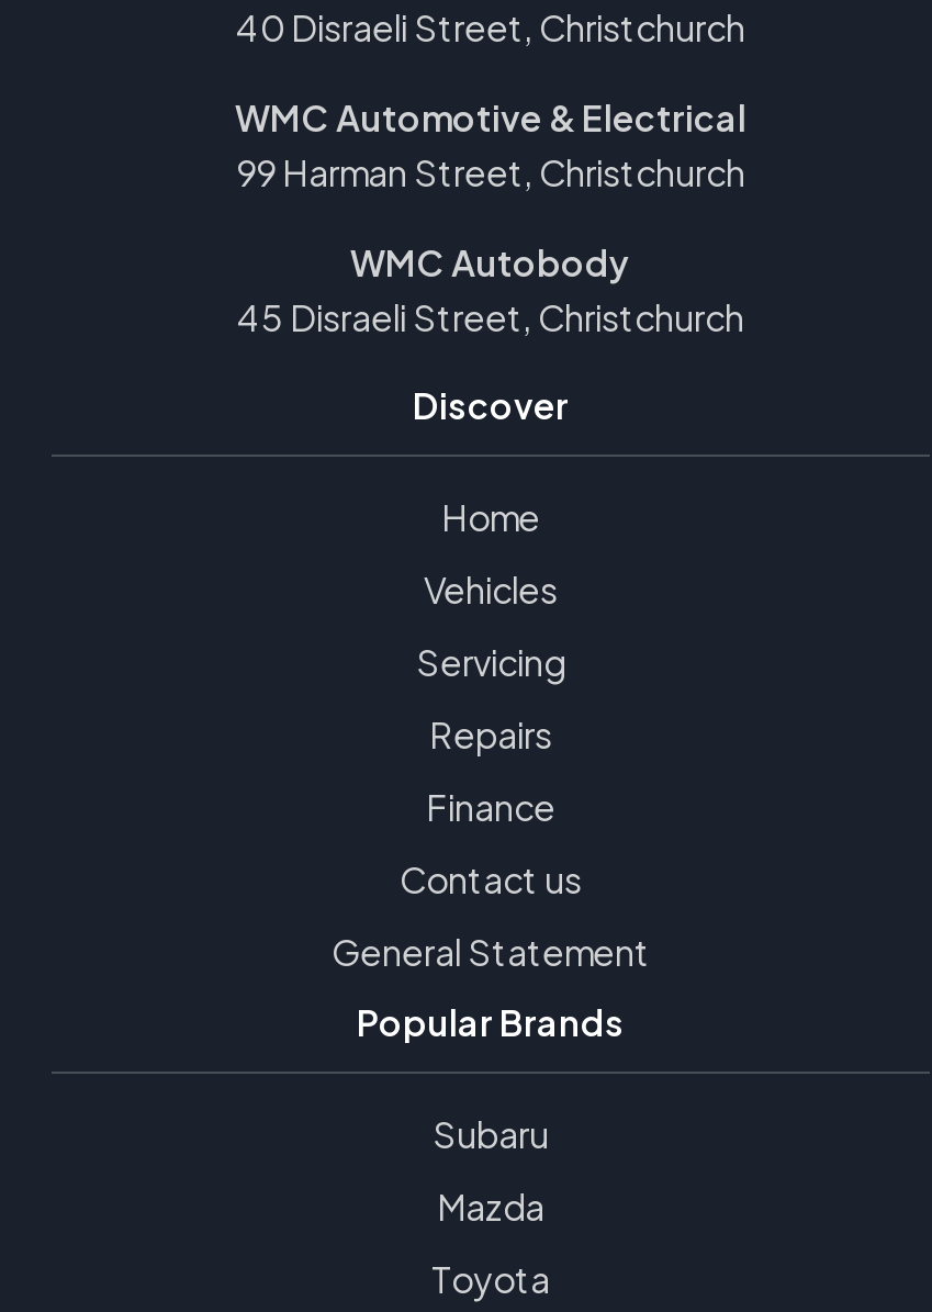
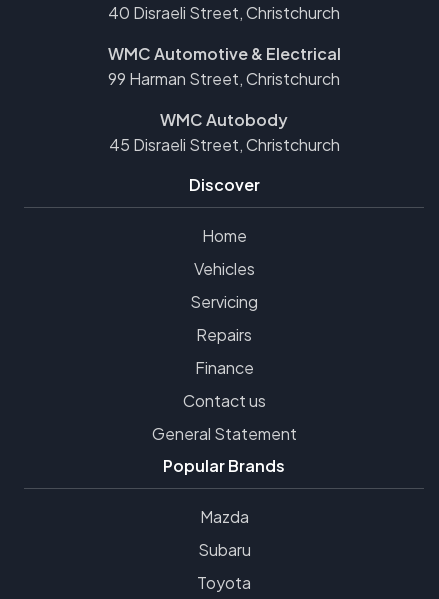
moved down: Subaru

moved up: Mazda
